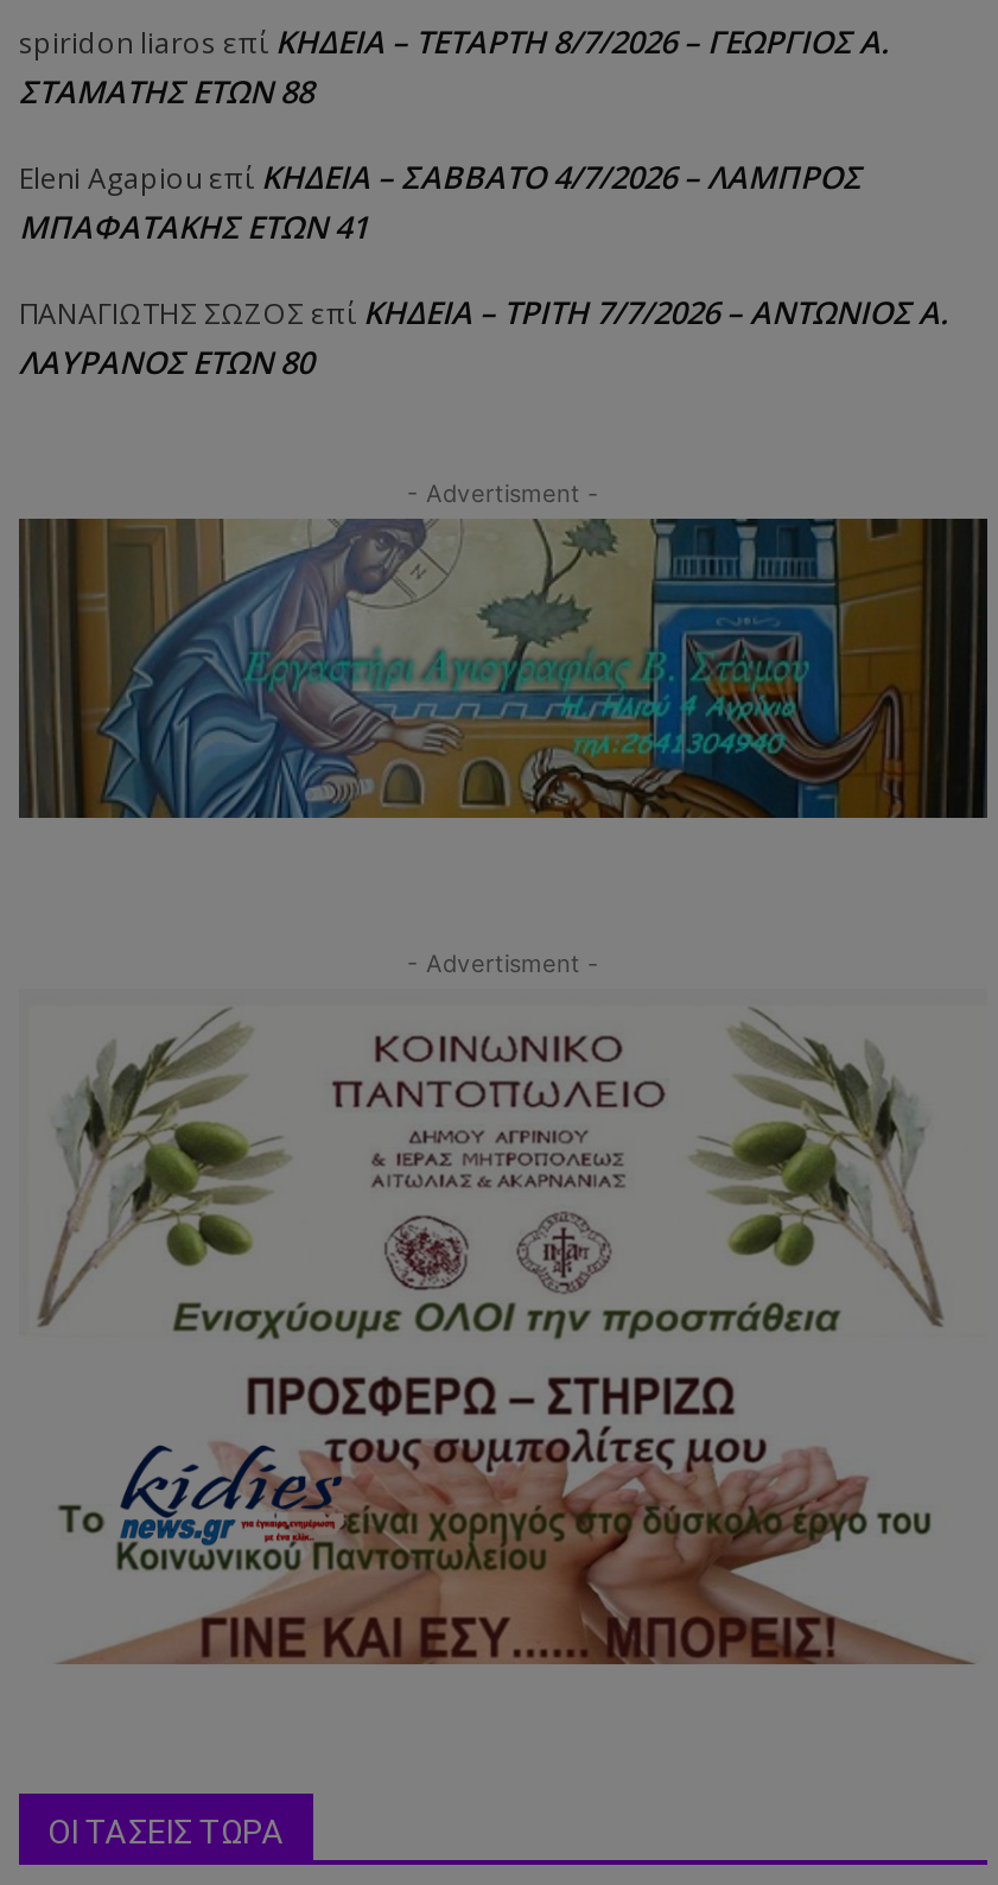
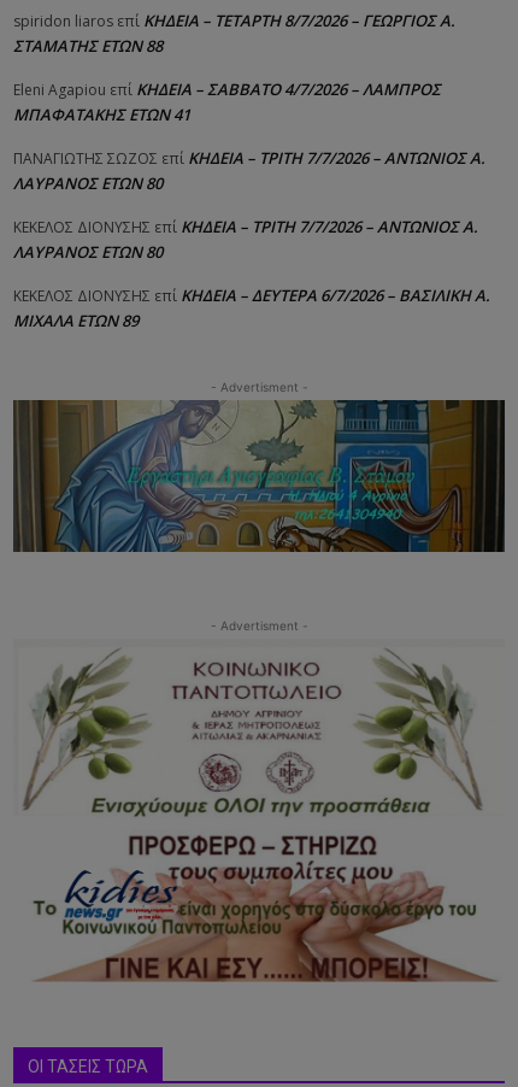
+ ΚΕΚΕΛΟΣ ΔΙΟΝΥΣΗΣ επί ΚΗΔΕΙΑ – ΤΡΙΤΗ 7/7/2026 – ΑΝΤΩΝΙΟΣ Α.
+ ΛΑΥΡΑΝΟΣ ΕΤΩΝ 80
+ ΚΕΚΕΛΟΣ ΔΙΟΝΥΣΗΣ επί ΚΗΔΕΙΑ – ΔΕΥΤΕΡΑ 6/7/2026 – ΒΑΣΙΛΙΚΗ Α.
+ ΜΙΧΑΛΑ ΕΤΩΝ 89
